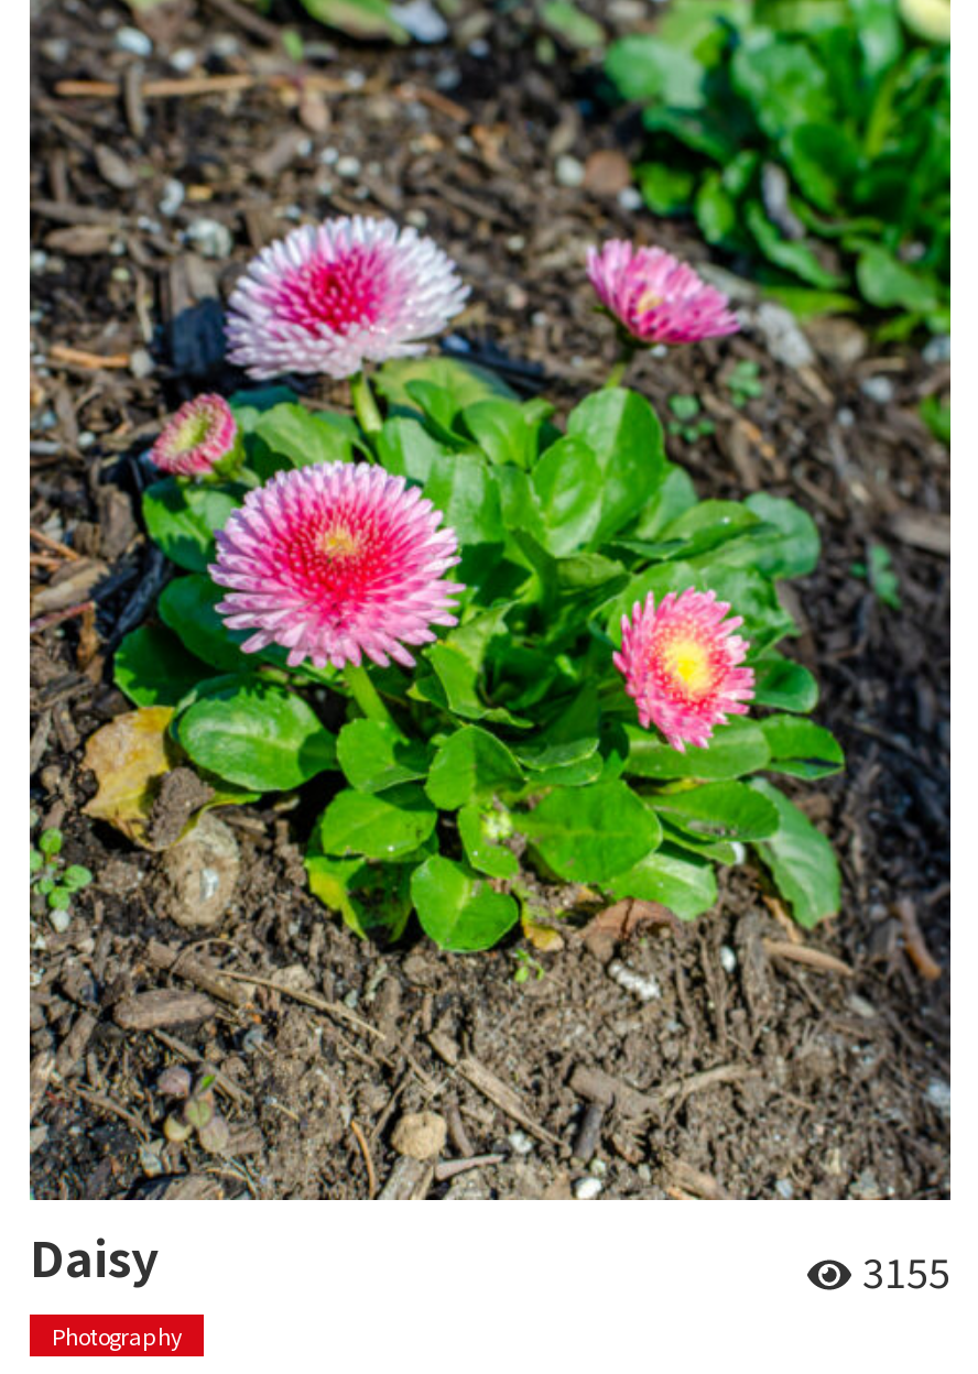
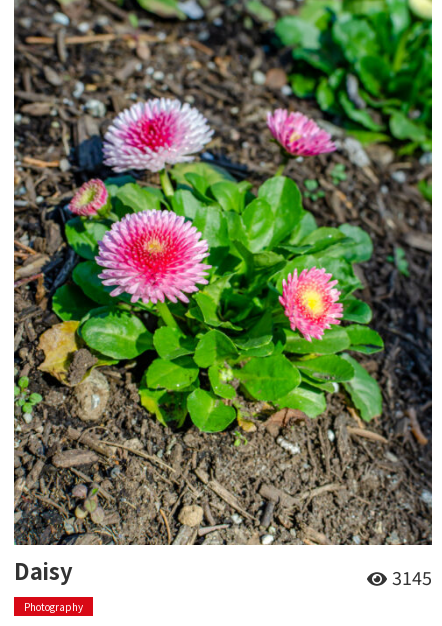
- 3155
+ 3145
